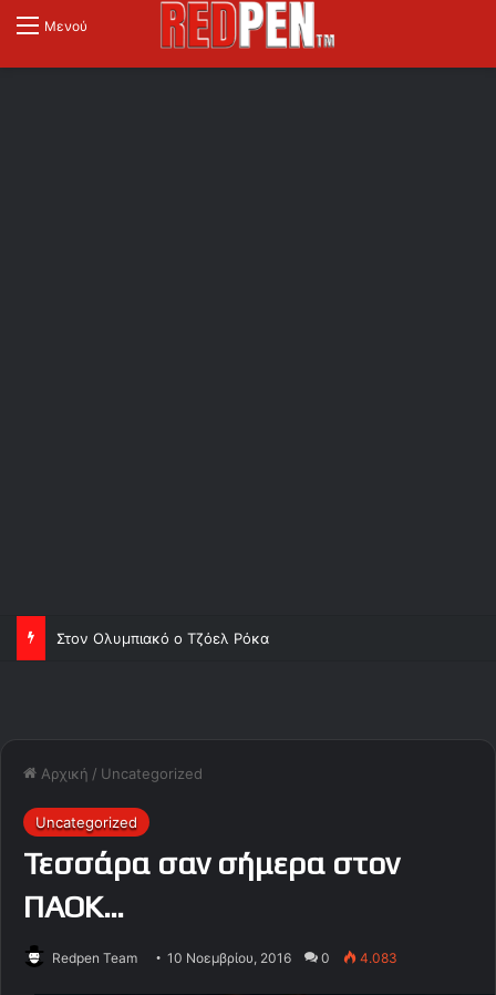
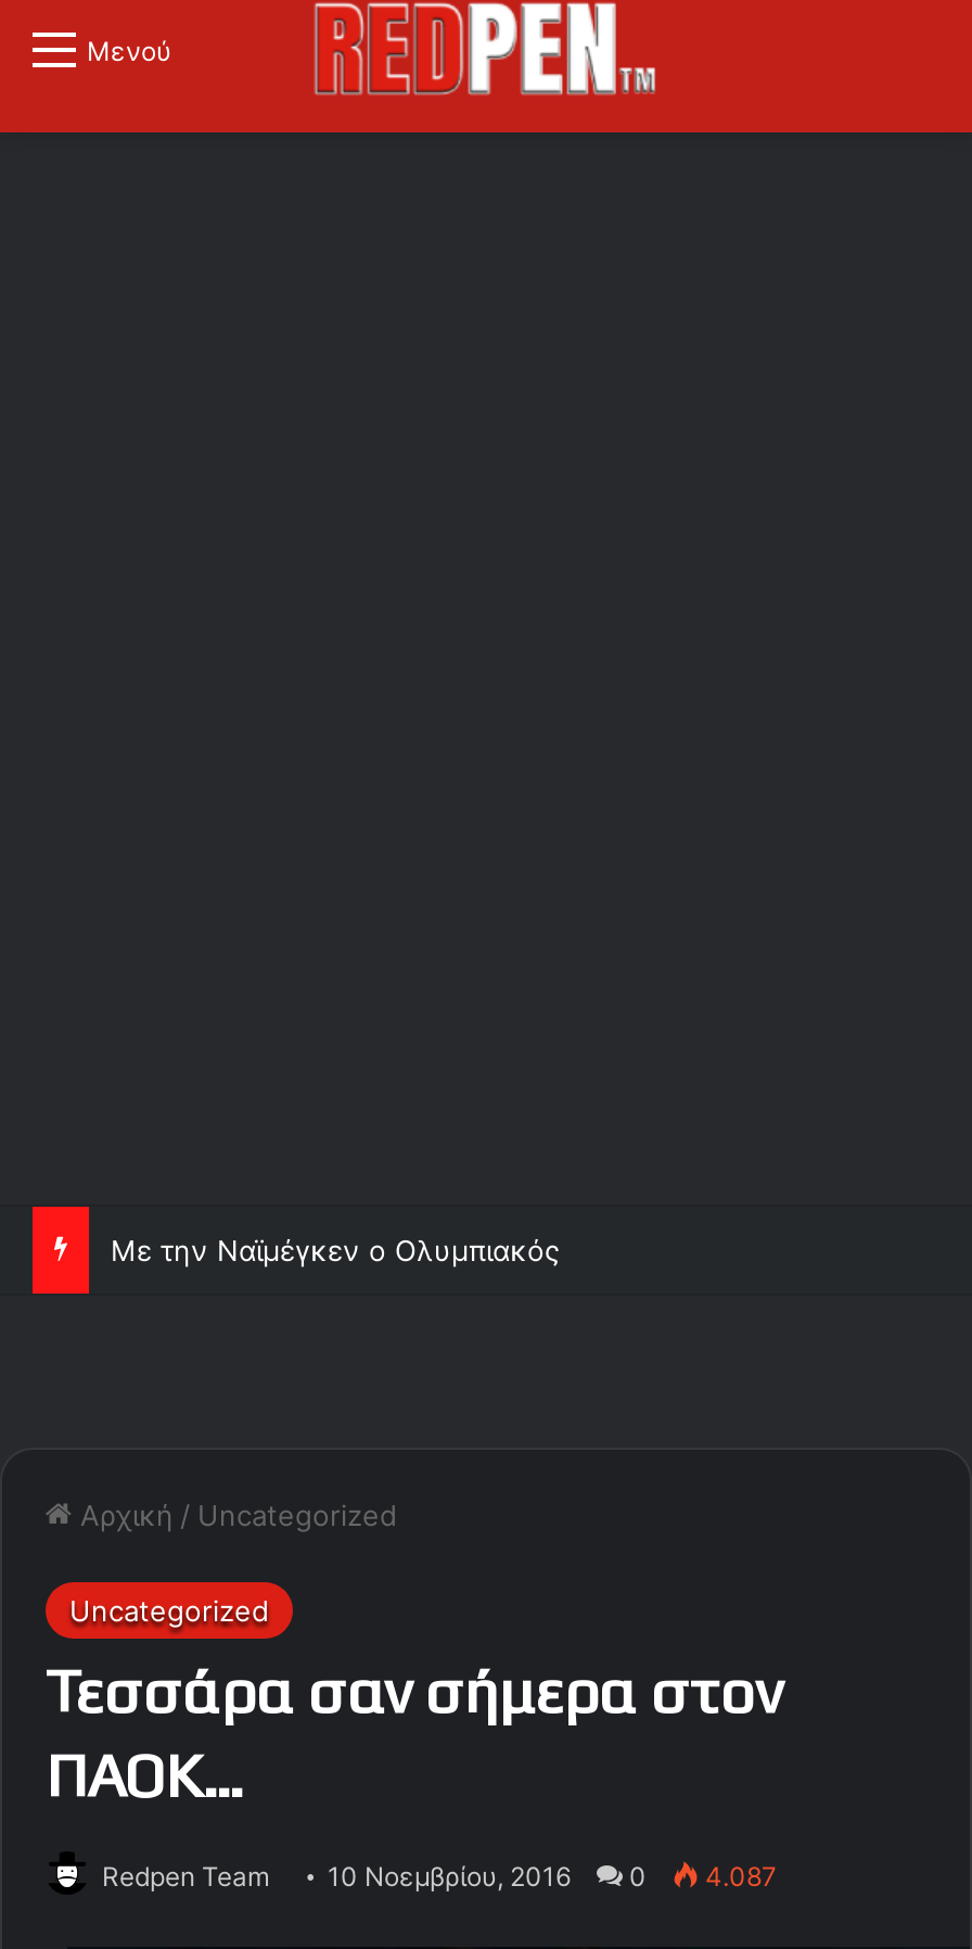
- Στον Ολυμπιακό ο Τζόελ Ρόκα
+ Με την Ναϊμέγκεν ο Ολυμπιακός

- Redpen Team 10 Νοεμβρίου, 2016 0 4.083
+ Redpen Team 10 Νοεμβρίου, 2016 0 4.087
